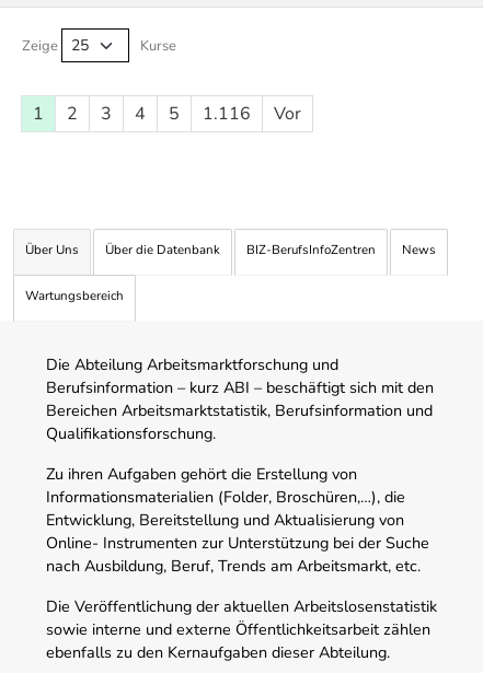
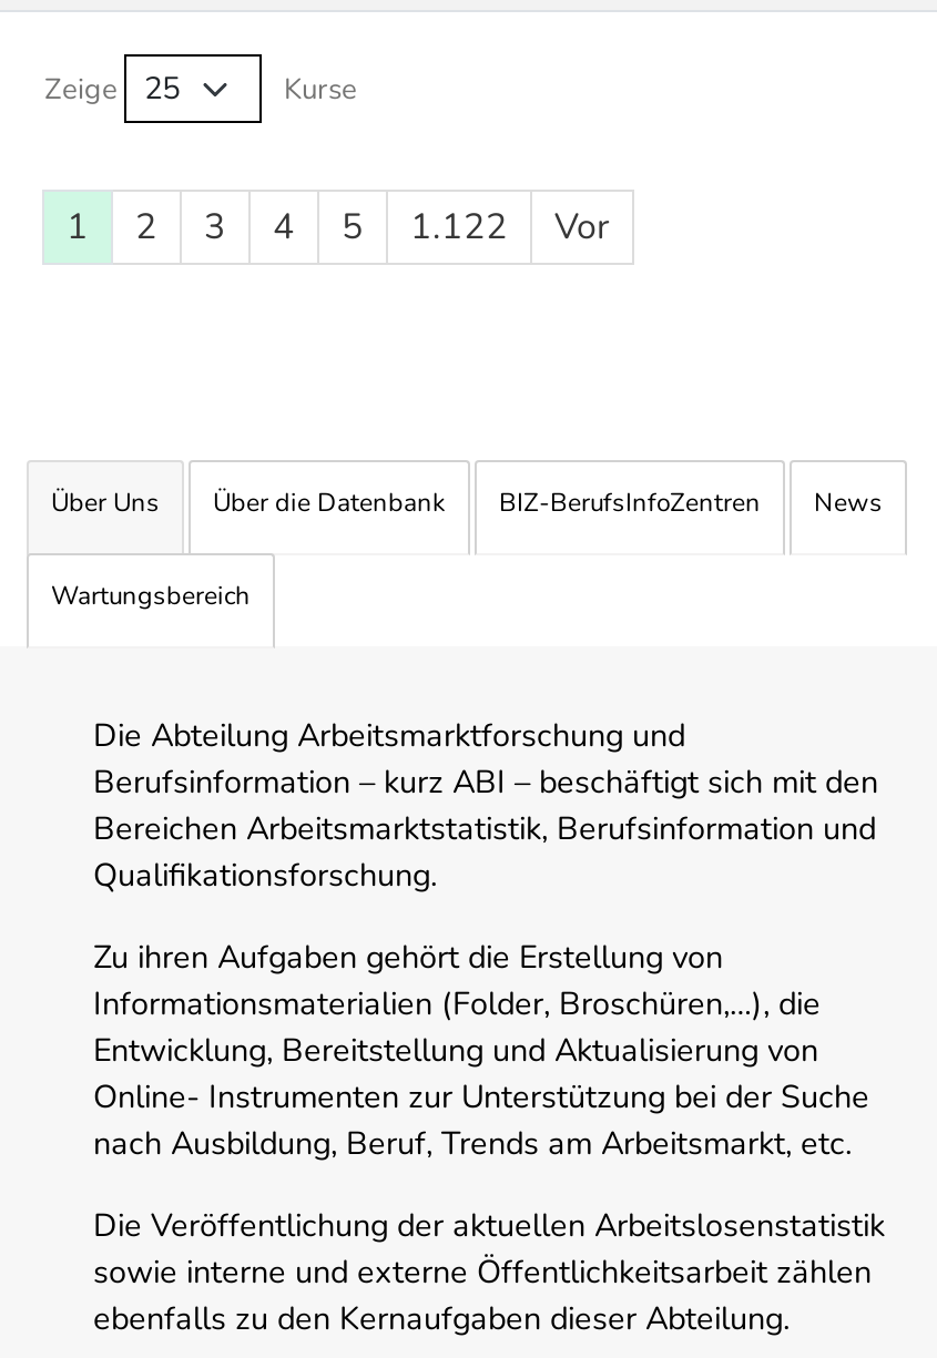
- 1 2 3 4 5 1.116 Vor
+ 1 2 3 4 5 1.122 Vor
